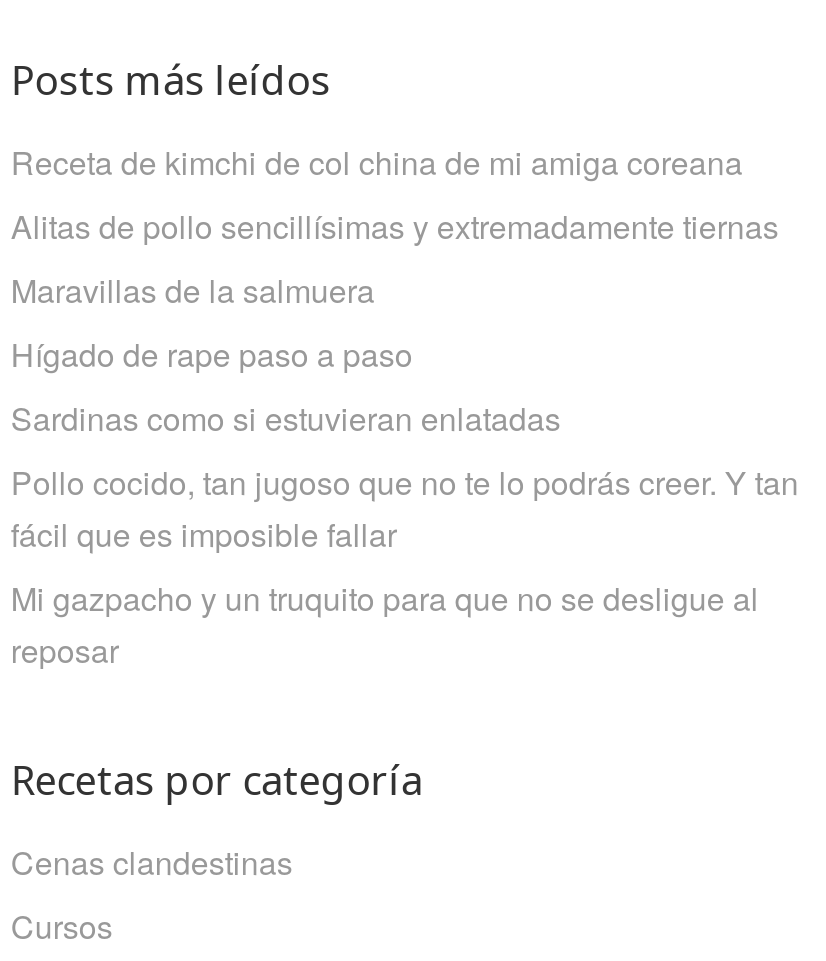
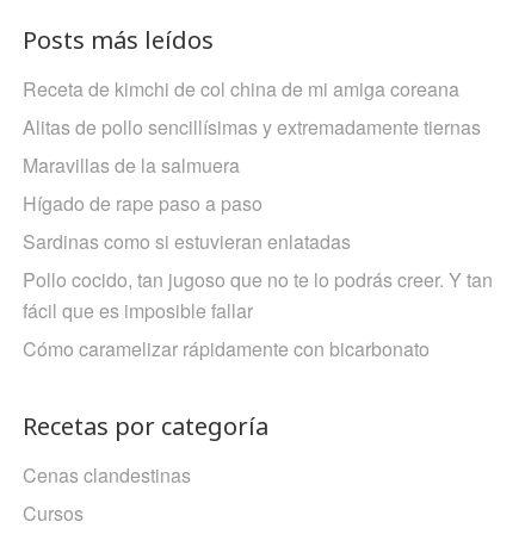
- Mi gazpacho y un truquito para que no se desligue al
- reposar
+ Cómo caramelizar rápidamente con bicarbonato
